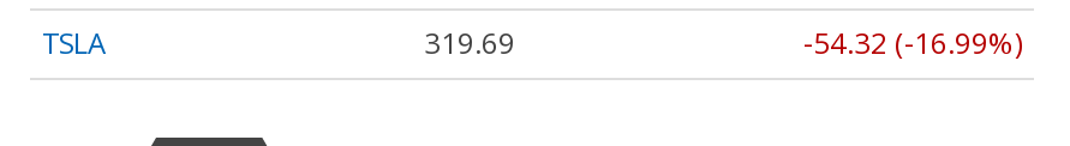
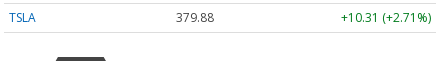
- 319.69
- -54.32 (-16.99%)
+ 379.88
+ +10.31 (+2.71%)
